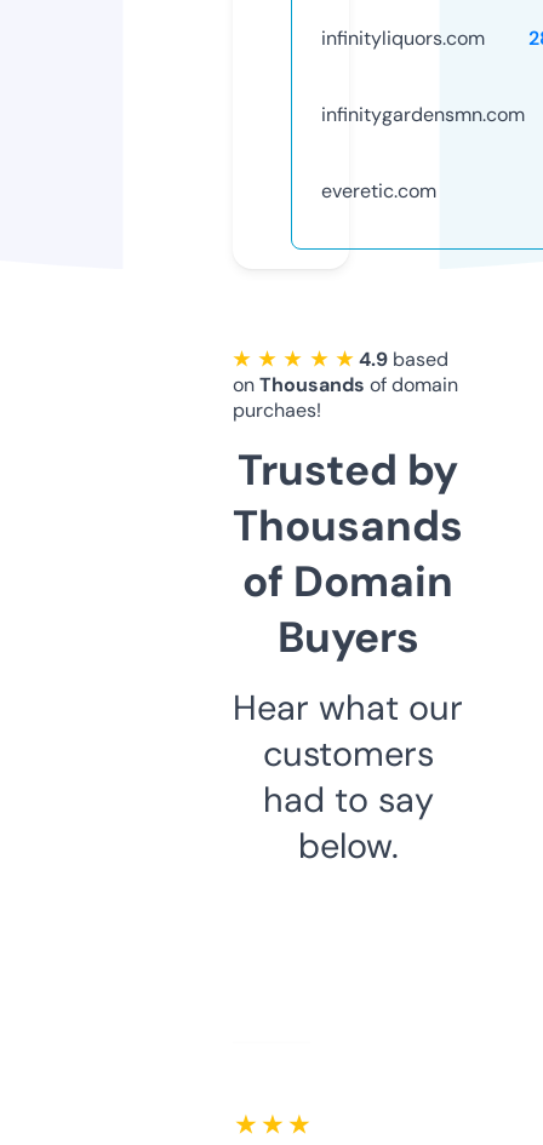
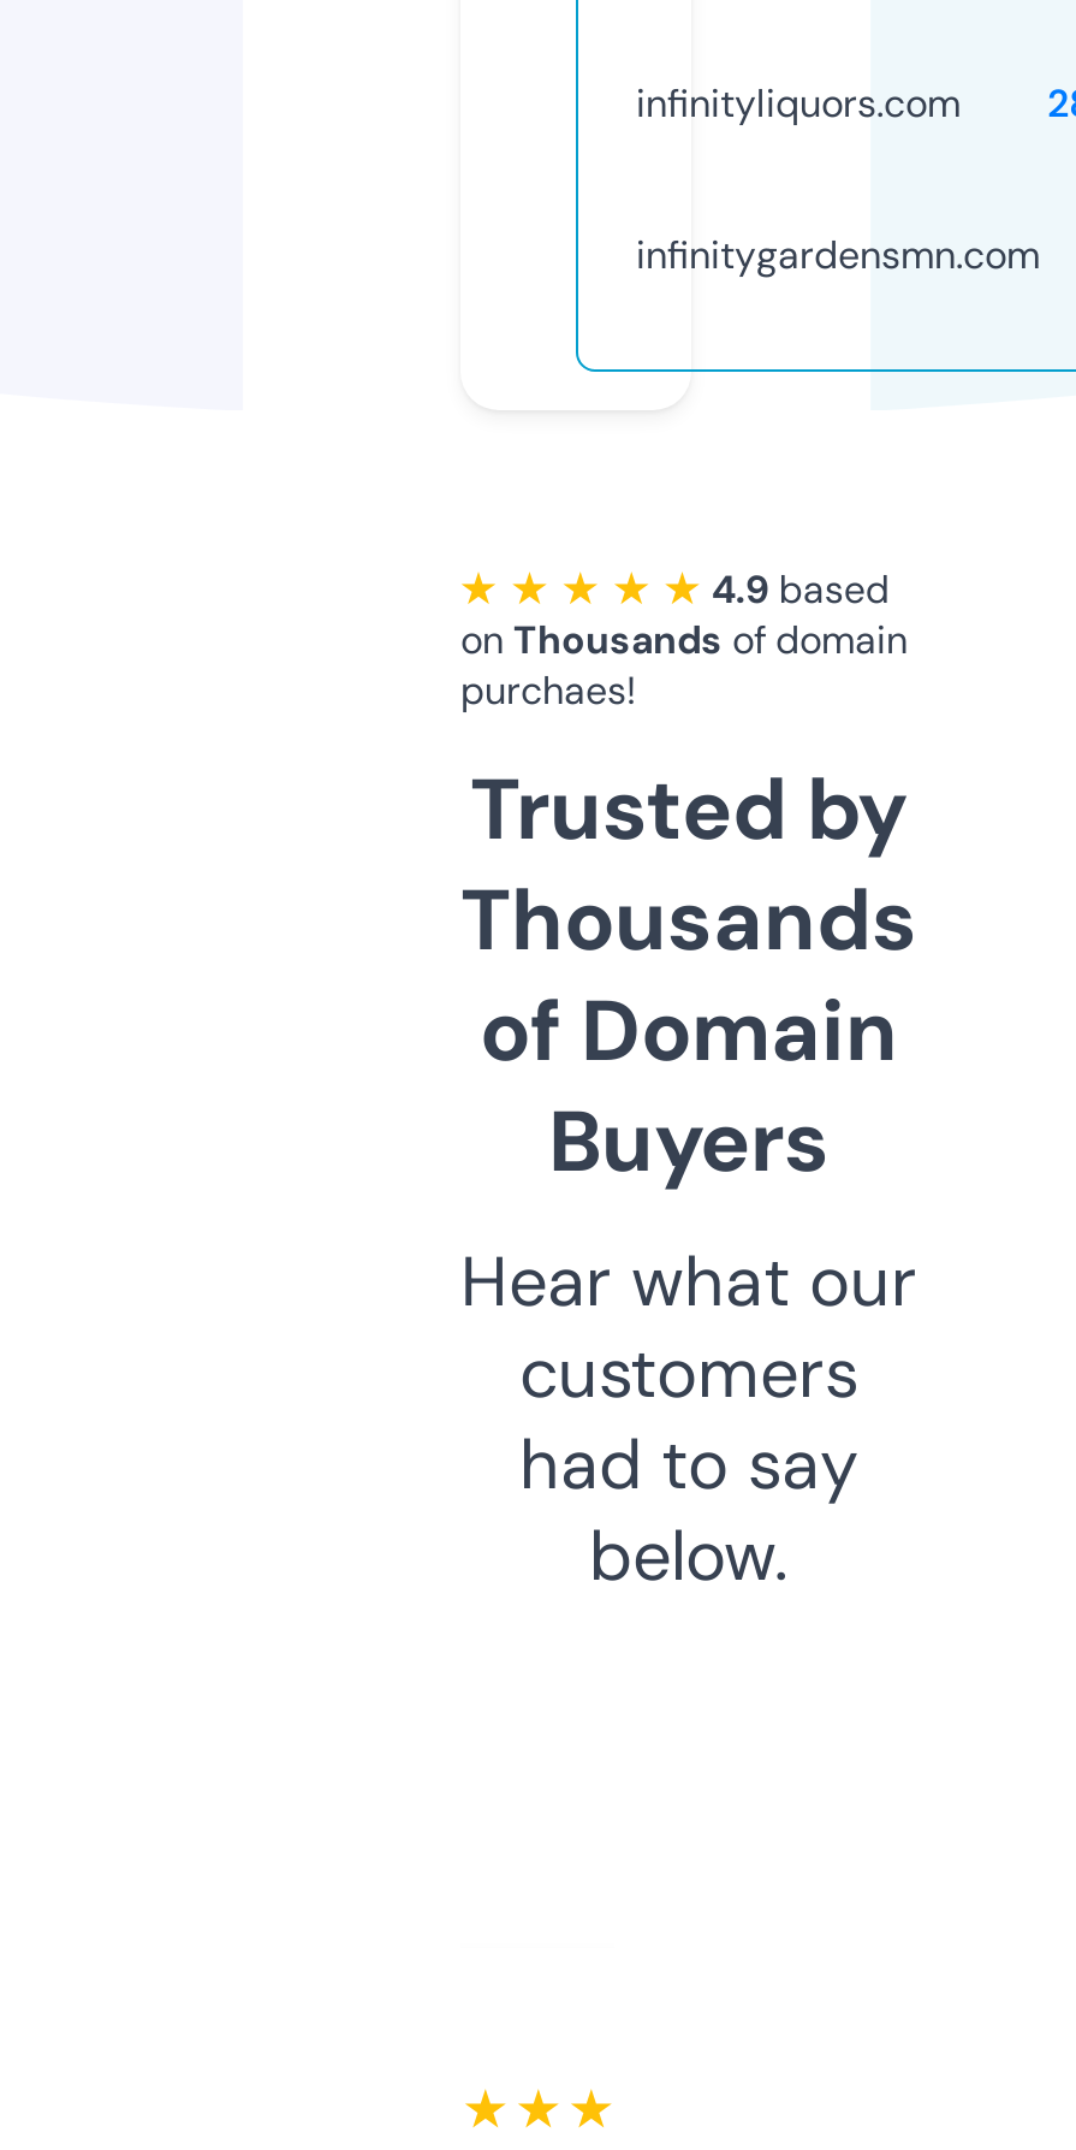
- everetic.com
